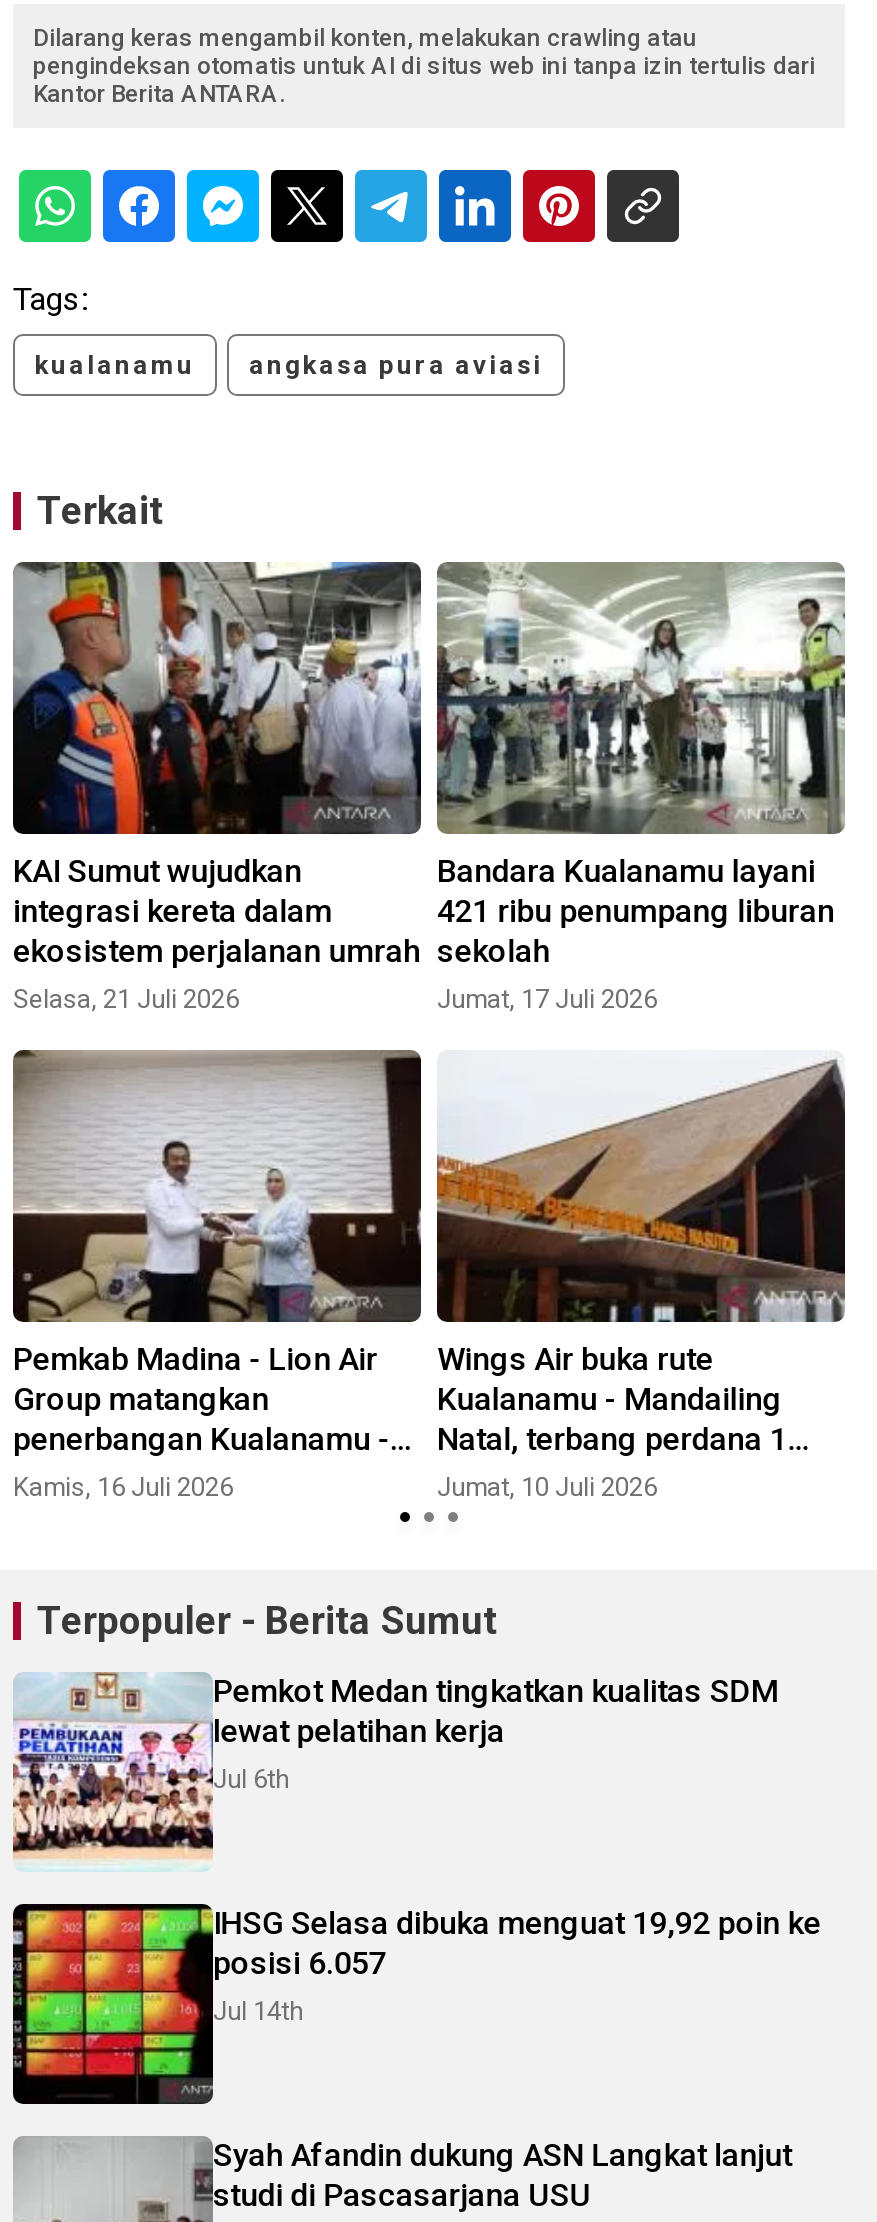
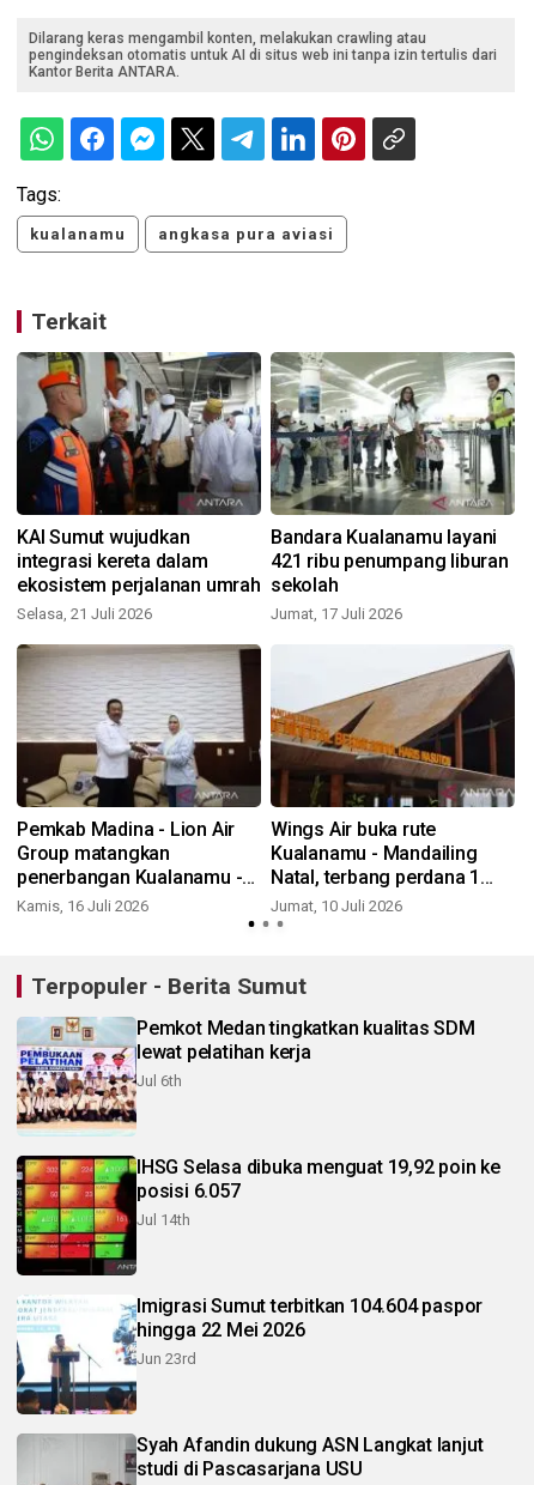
+ [image]
+ Imigrasi Sumut terbitkan 104.604 paspor
+ hingga 22 Mei 2026
+ Jun 23rd
